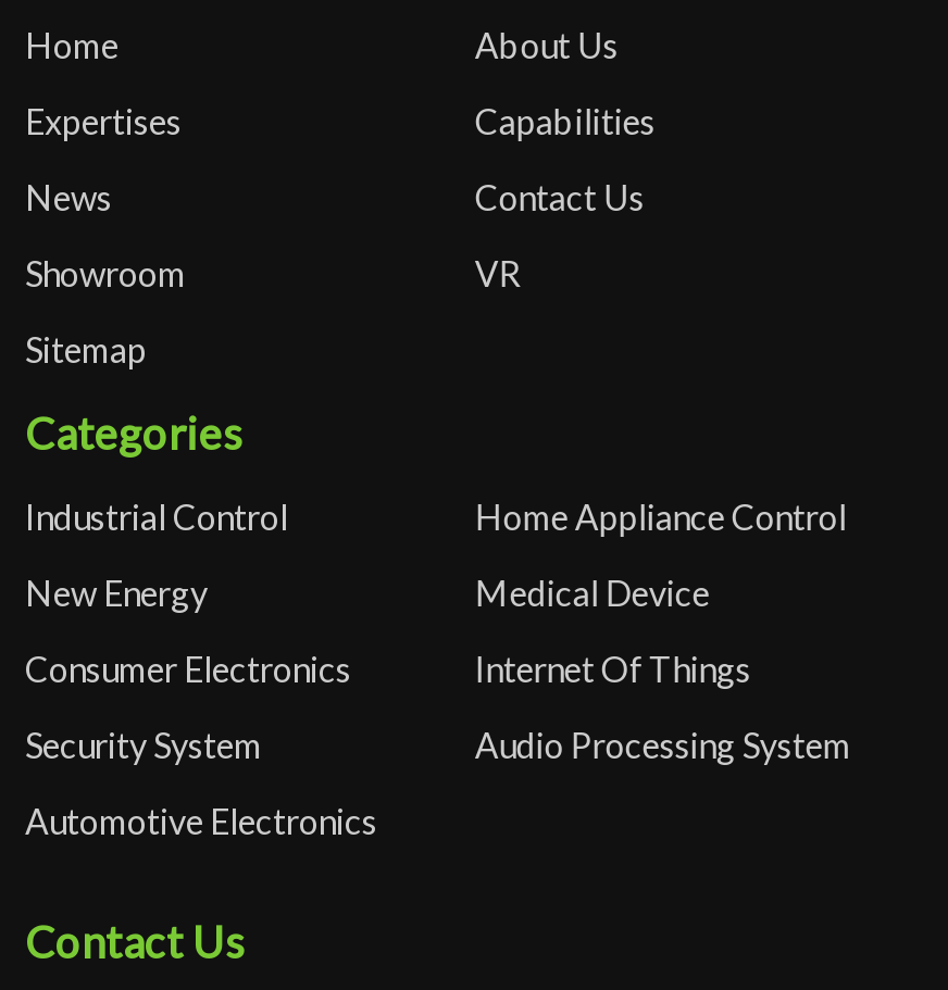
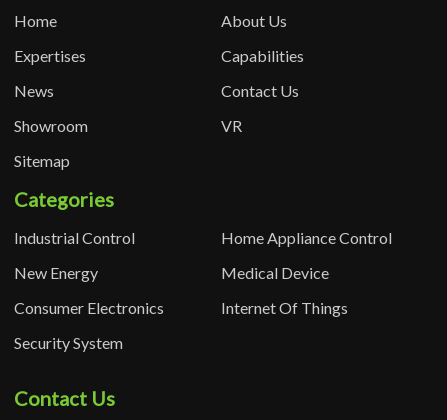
- Audio Processing System
- Automotive Electronics
